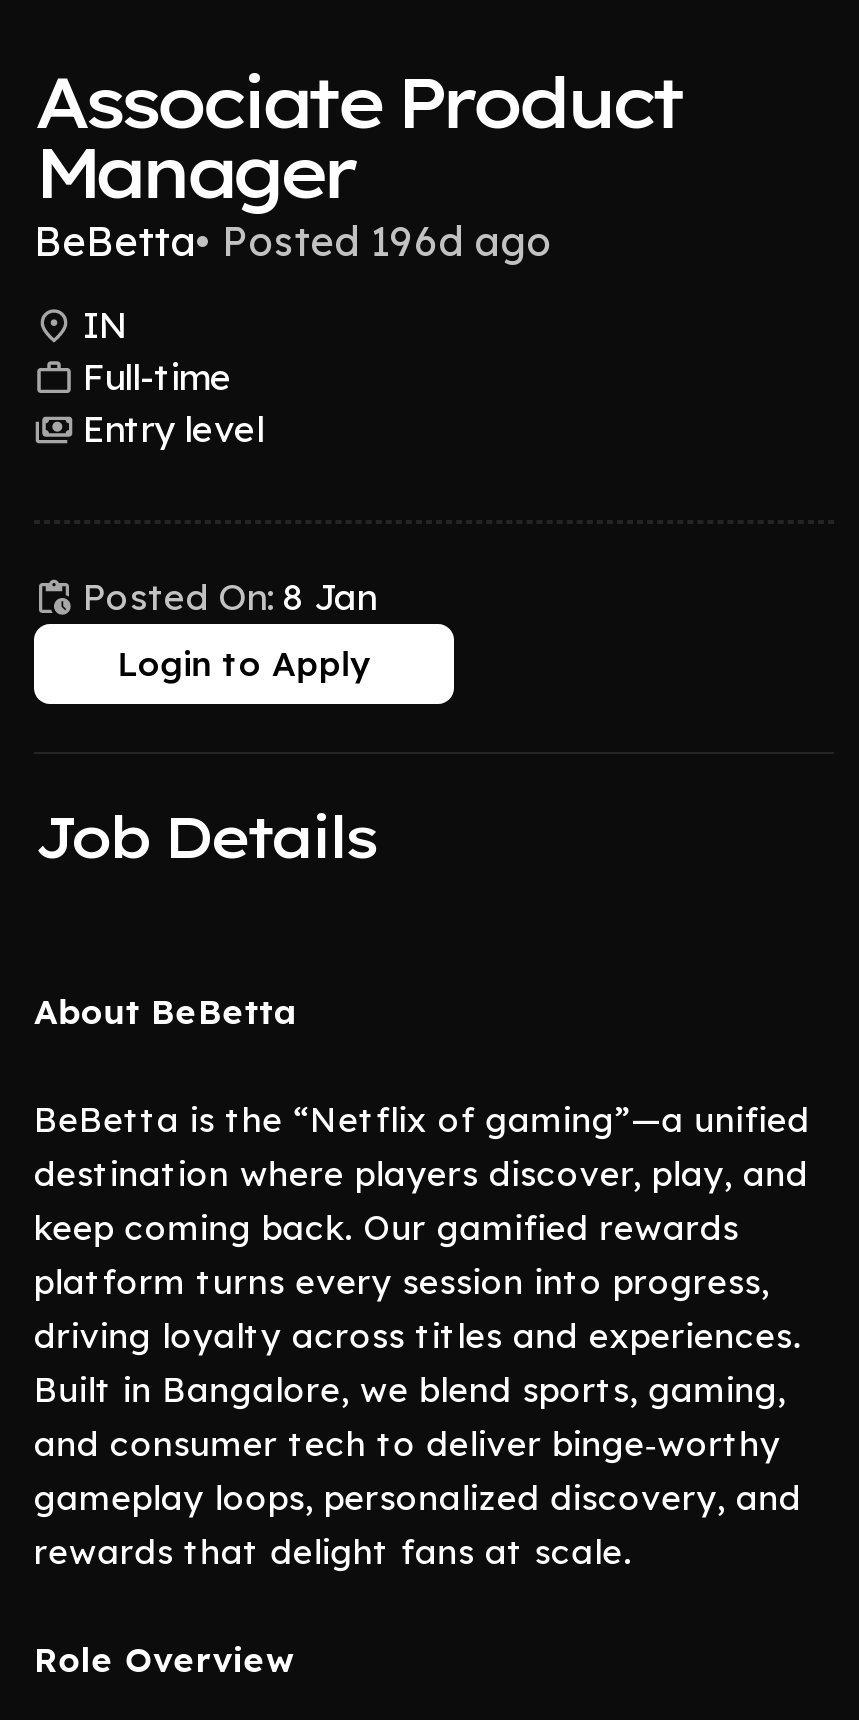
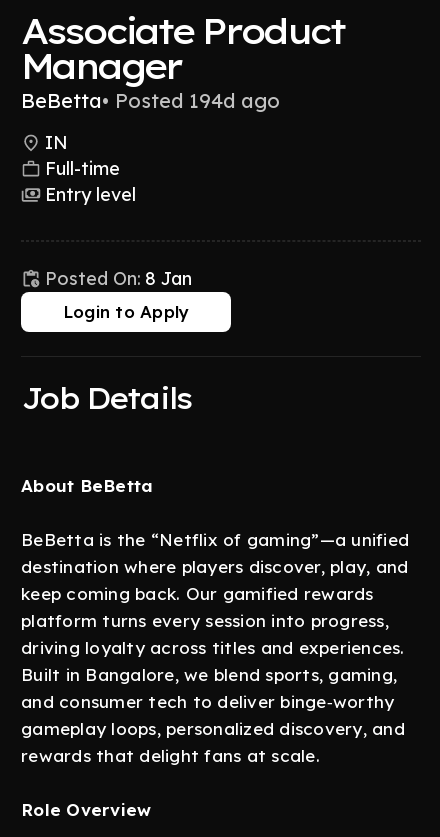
- BeBetta• Posted 196d ago
+ BeBetta• Posted 194d ago
